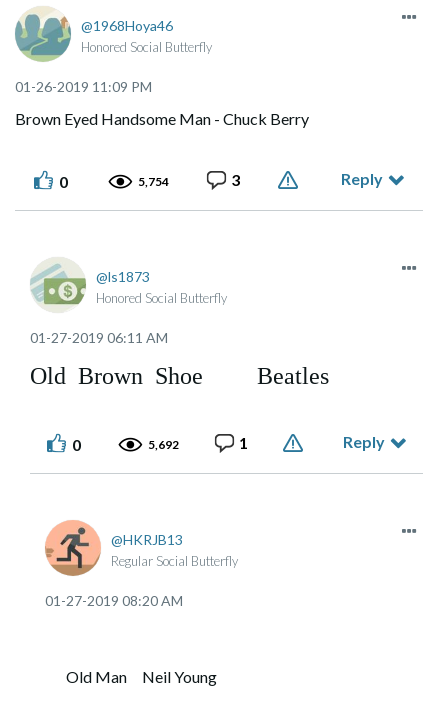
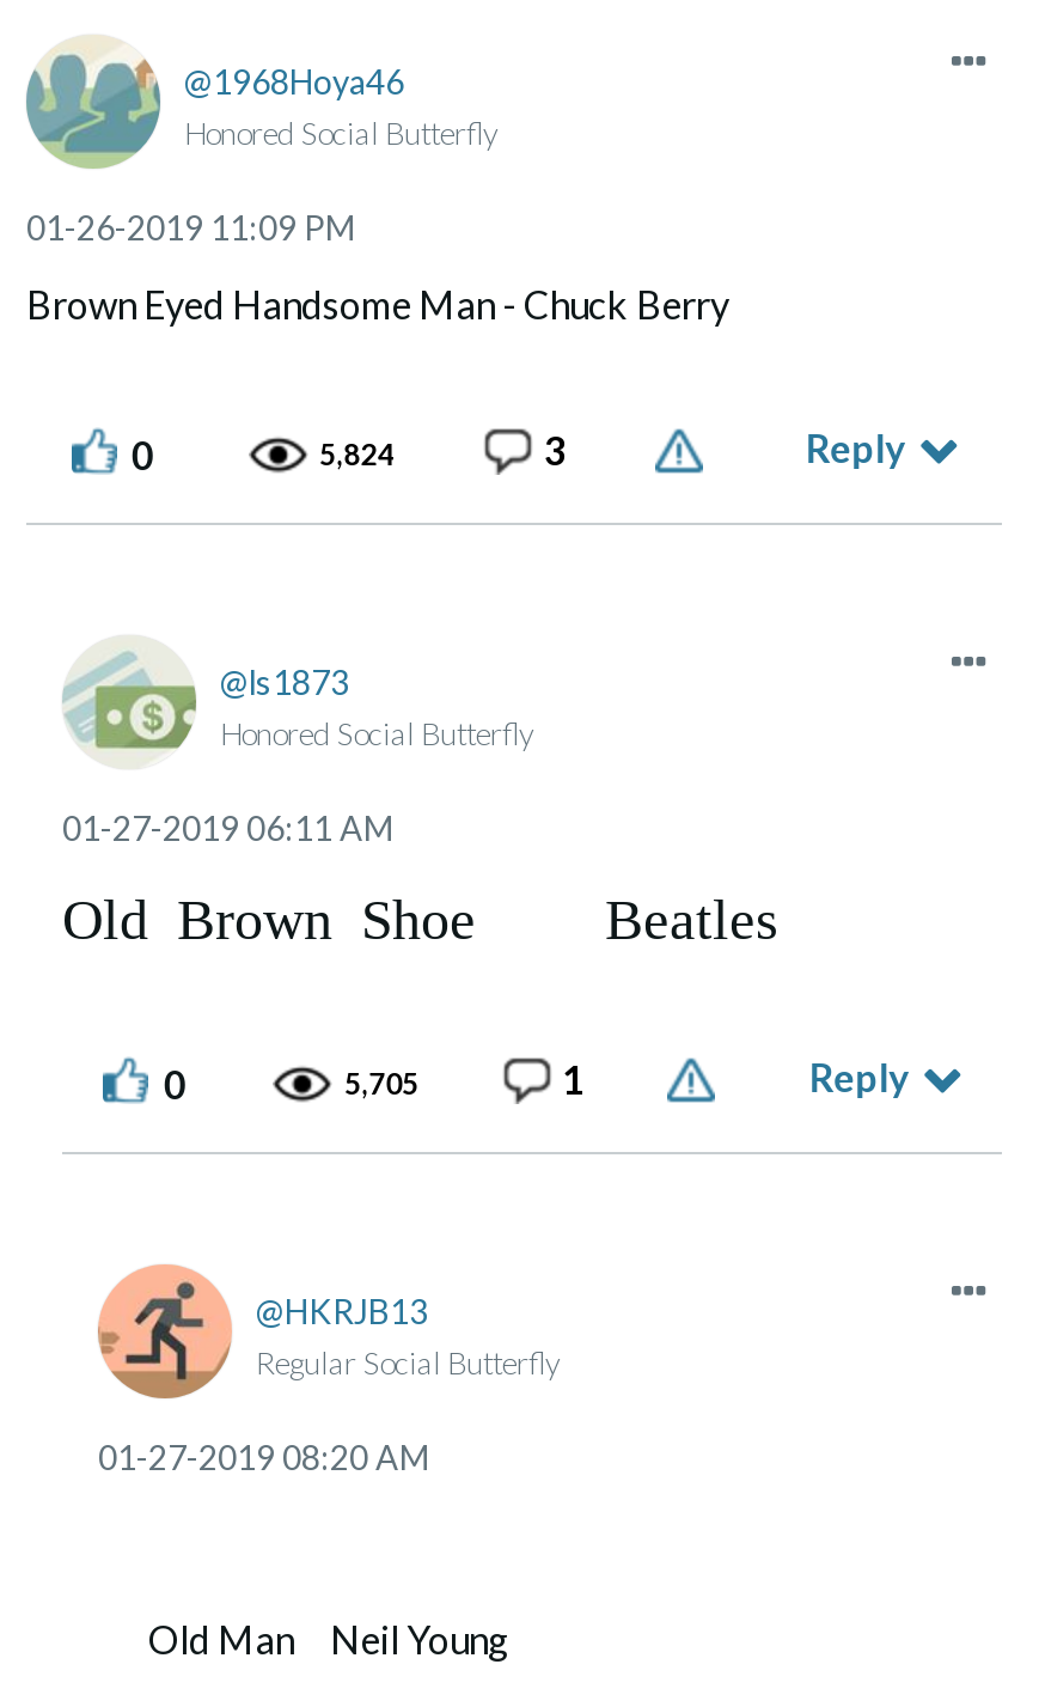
- 5,754
+ 5,824

- 5,692
+ 5,705
